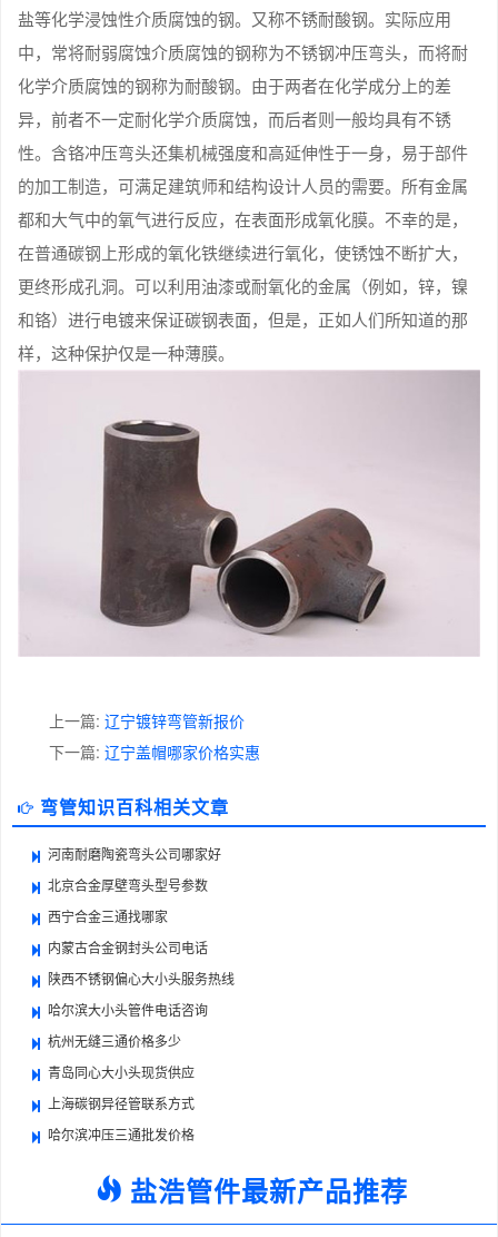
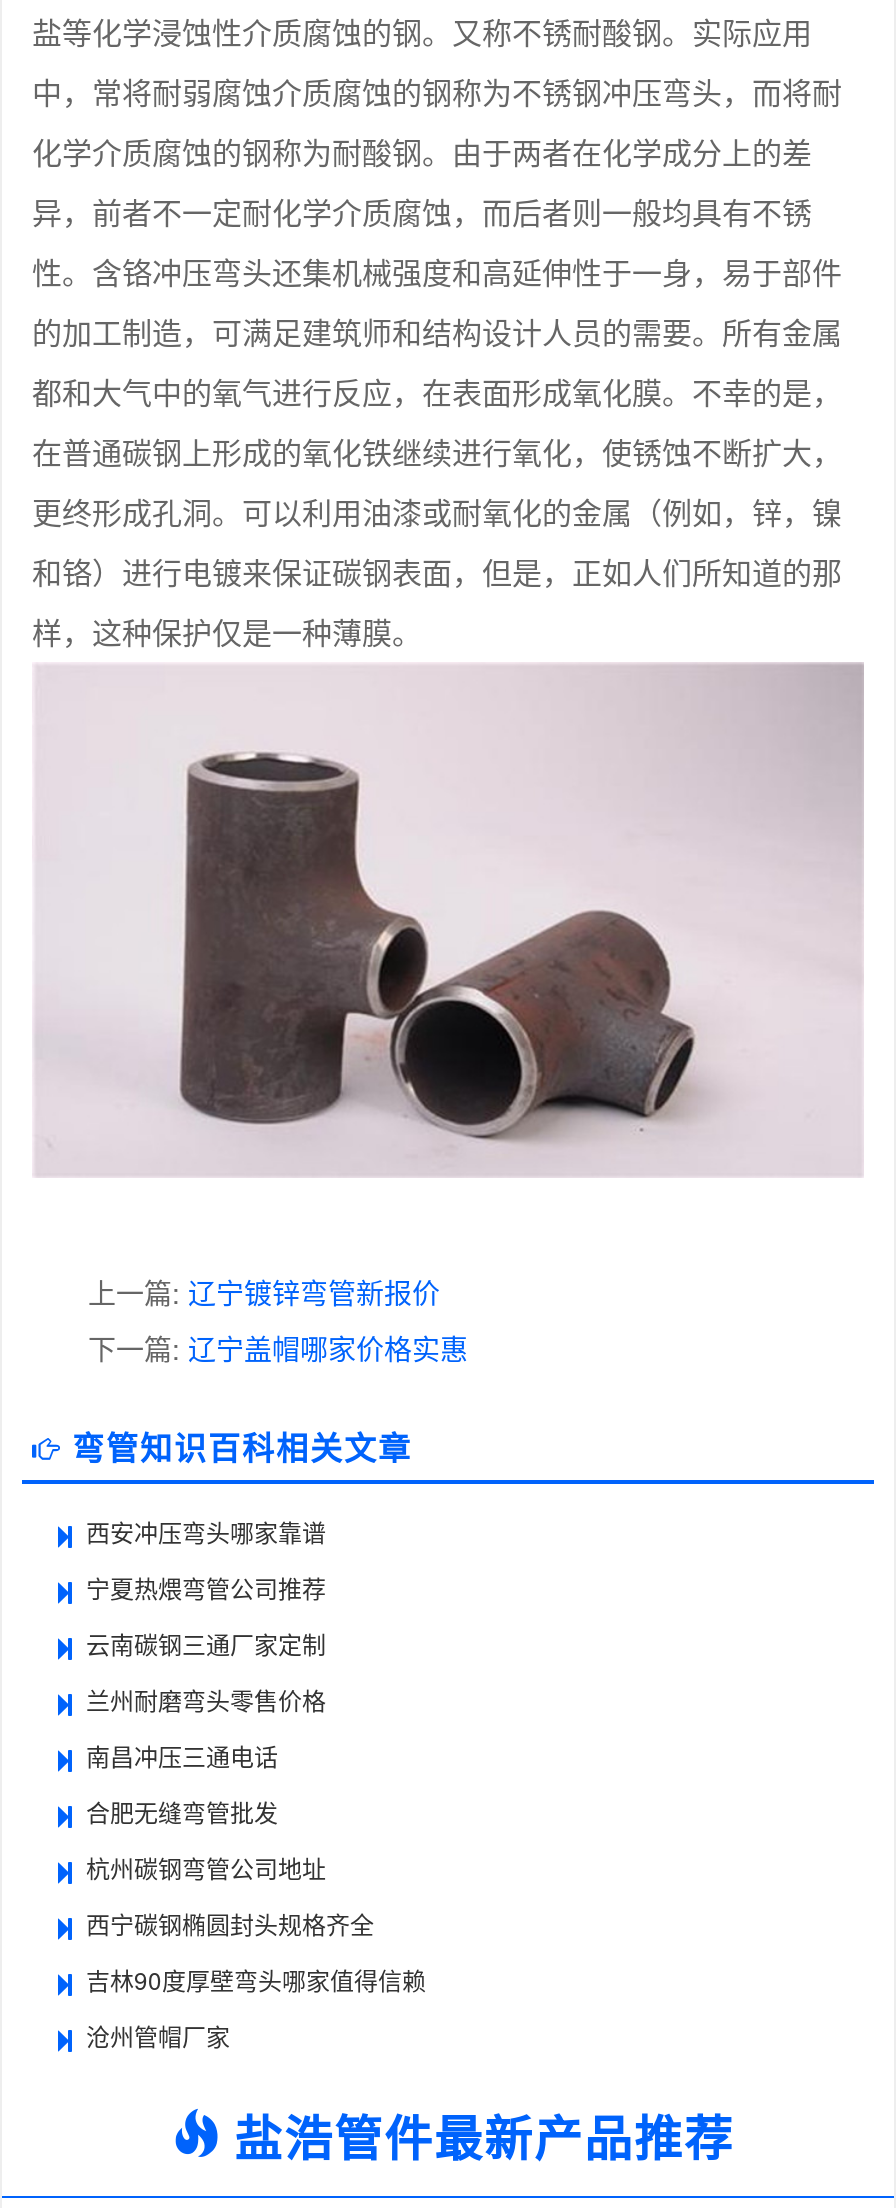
- 河南耐磨陶瓷弯头公司哪家好
+ 西安冲压弯头哪家靠谱

- 北京合金厚壁弯头型号参数
+ 宁夏热煨弯管公司推荐

- 西宁合金三通找哪家
+ 云南碳钢三通厂家定制

- 内蒙古合金钢封头公司电话
+ 兰州耐磨弯头零售价格

- 陕西不锈钢偏心大小头服务热线
+ 南昌冲压三通电话

- 哈尔滨大小头管件电话咨询
+ 合肥无缝弯管批发

- 杭州无缝三通价格多少
+ 杭州碳钢弯管公司地址

- 青岛同心大小头现货供应
+ 西宁碳钢椭圆封头规格齐全

- 上海碳钢异径管联系方式
+ 吉林90度厚壁弯头哪家值得信赖

- 哈尔滨冲压三通批发价格
+ 沧州管帽厂家
